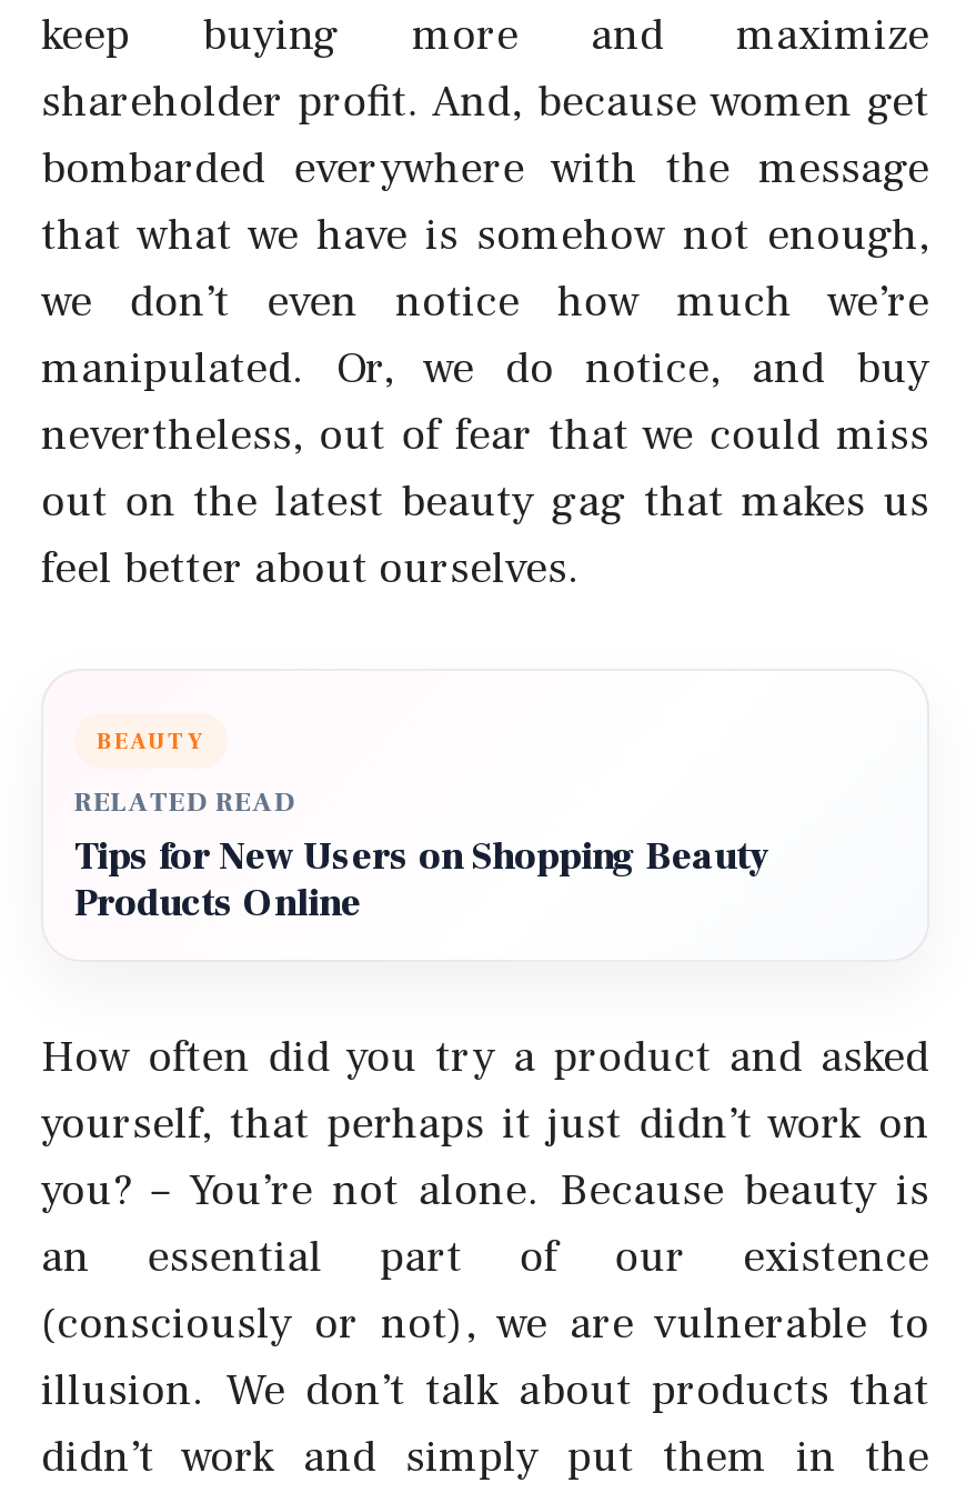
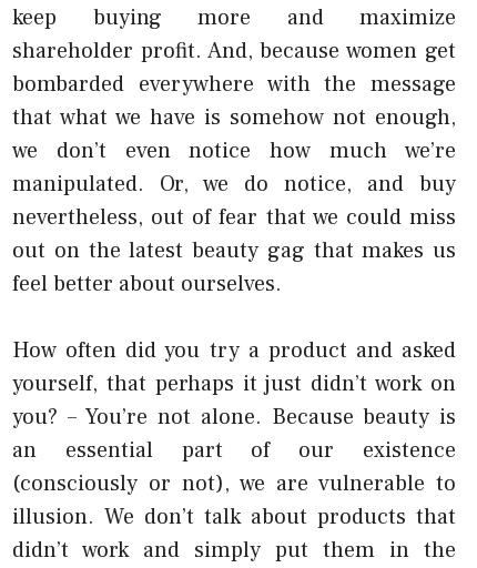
- BEAUTY
- RELATED READ
- Tips for New Users on Shopping Beauty
- Products Online
